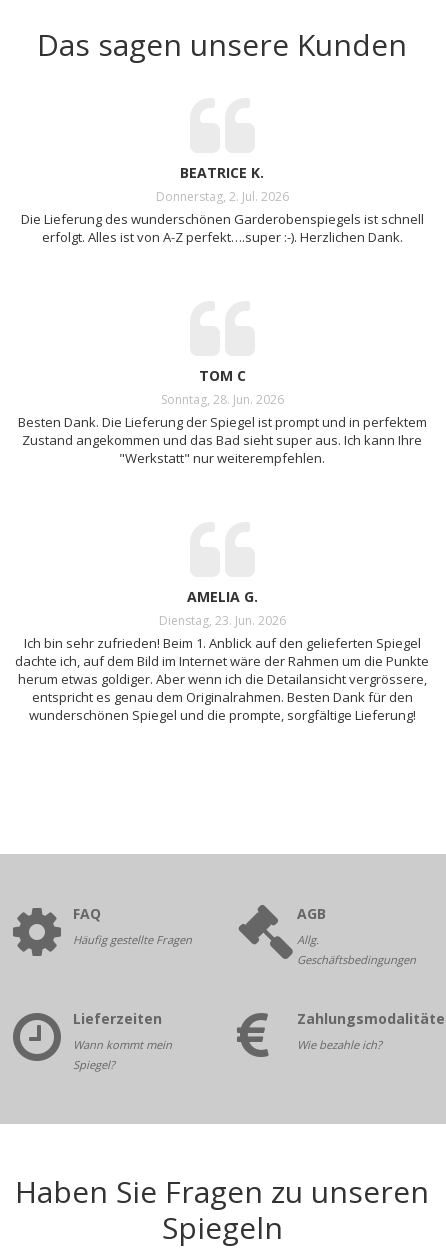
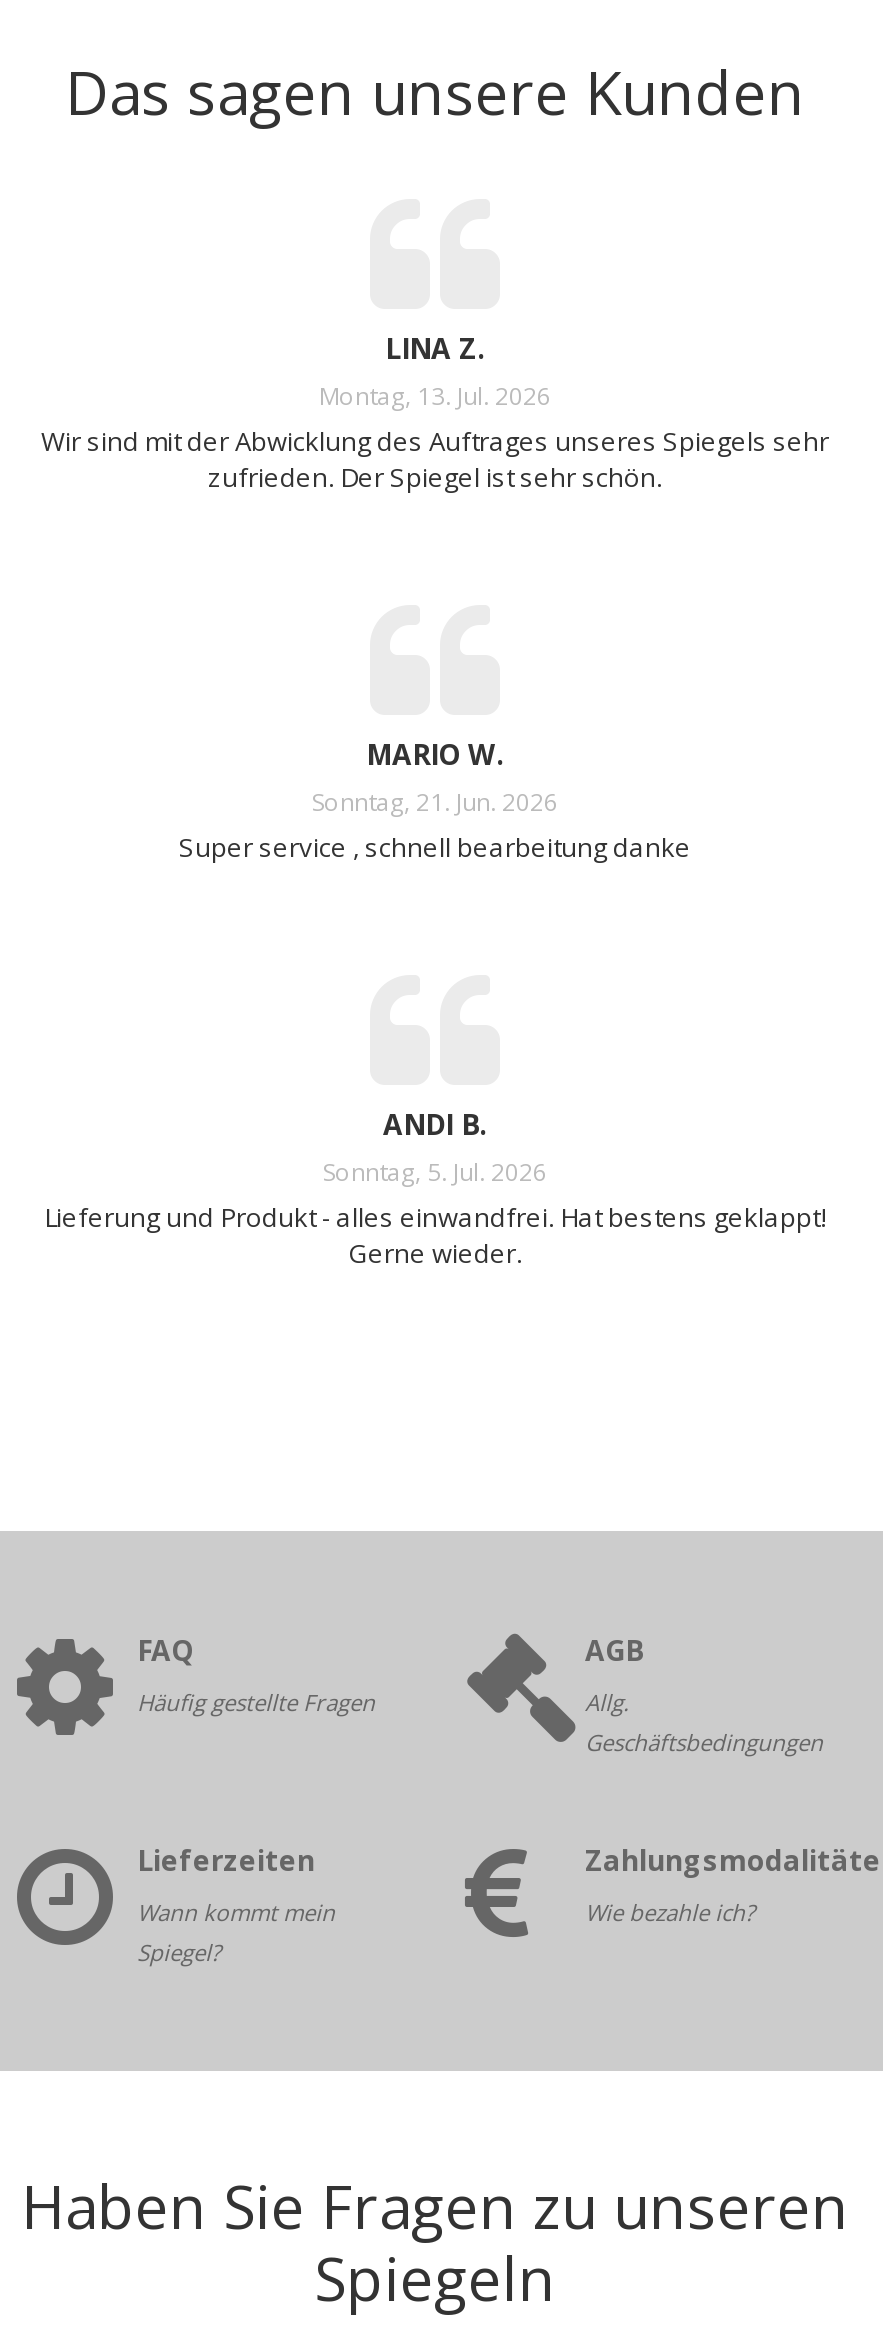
- BEATRICE K.
- Donnerstag, 2. Jul. 2026
- Die Lieferung des wunderschönen Garderobenspiegels ist schnell
- erfolgt. Alles ist von A-Z perfekt….super :-). Herzlichen Dank.
+ LINA Z.
+ Montag, 13. Jul. 2026
+ Wir sind mit der Abwicklung des Auftrages unseres Spiegels sehr
+ zufrieden. Der Spiegel ist sehr schön.

- TOM C
- Sonntag, 28. Jun. 2026
- Besten Dank. Die Lieferung der Spiegel ist prompt und in perfektem
- Zustand angekommen und das Bad sieht super aus. Ich kann Ihre
- "Werkstatt" nur weiterempfehlen.
+ MARIO W.
+ Sonntag, 21. Jun. 2026
+ Super service , schnell bearbeitung danke

- AMELIA G.
- Dienstag, 23. Jun. 2026
- Ich bin sehr zufrieden! Beim 1. Anblick auf den gelieferten Spiegel
- dachte ich, auf dem Bild im Internet wäre der Rahmen um die Punkte
- herum etwas goldiger. Aber wenn ich die Detailansicht vergrössere,
- entspricht es genau dem Originalrahmen. Besten Dank für den
- wunderschönen Spiegel und die prompte, sorgfältige Lieferung!
+ ANDI B.
+ Sonntag, 5. Jul. 2026
+ Lieferung und Produkt - alles einwandfrei. Hat bestens geklappt!
+ Gerne wieder.
